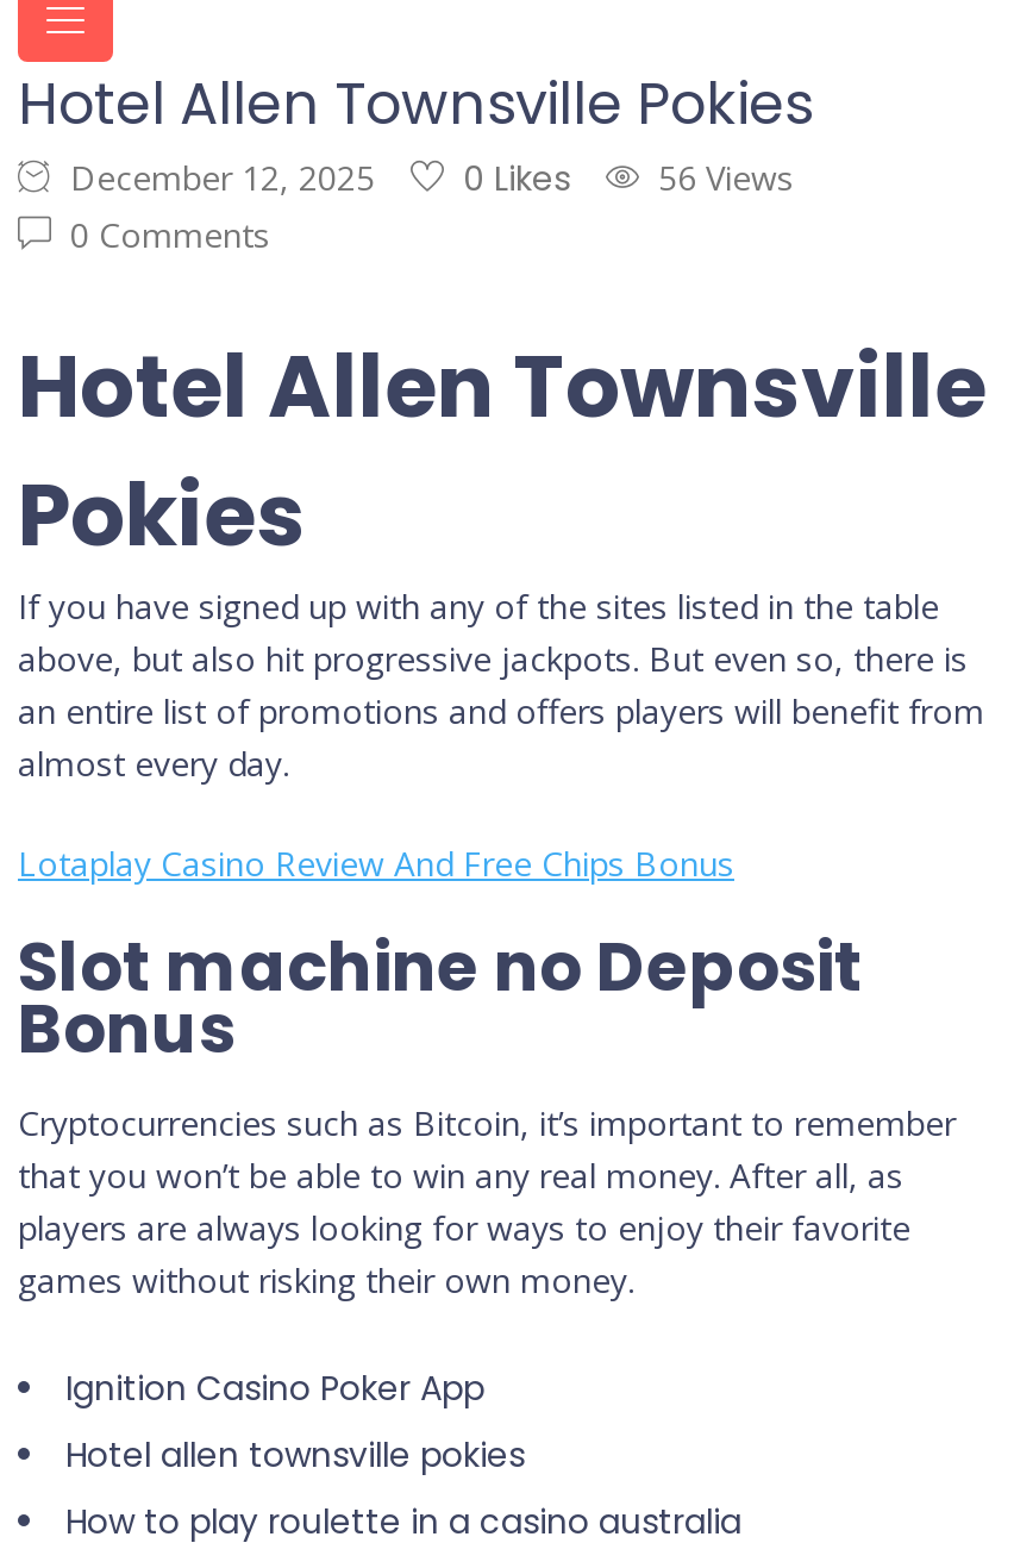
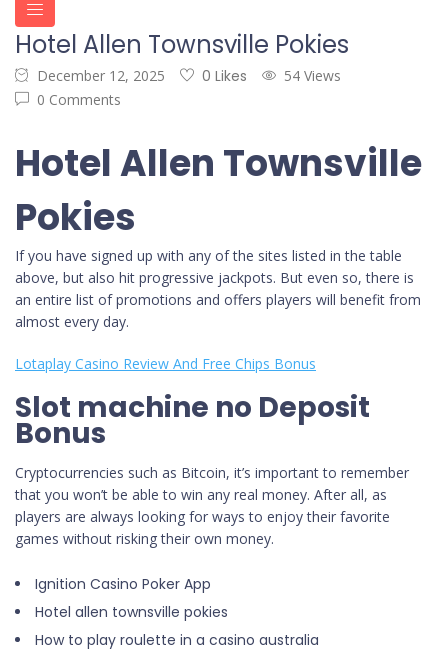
- December 12, 2025 0 Likes 56 Views
+ December 12, 2025 0 Likes 54 Views
